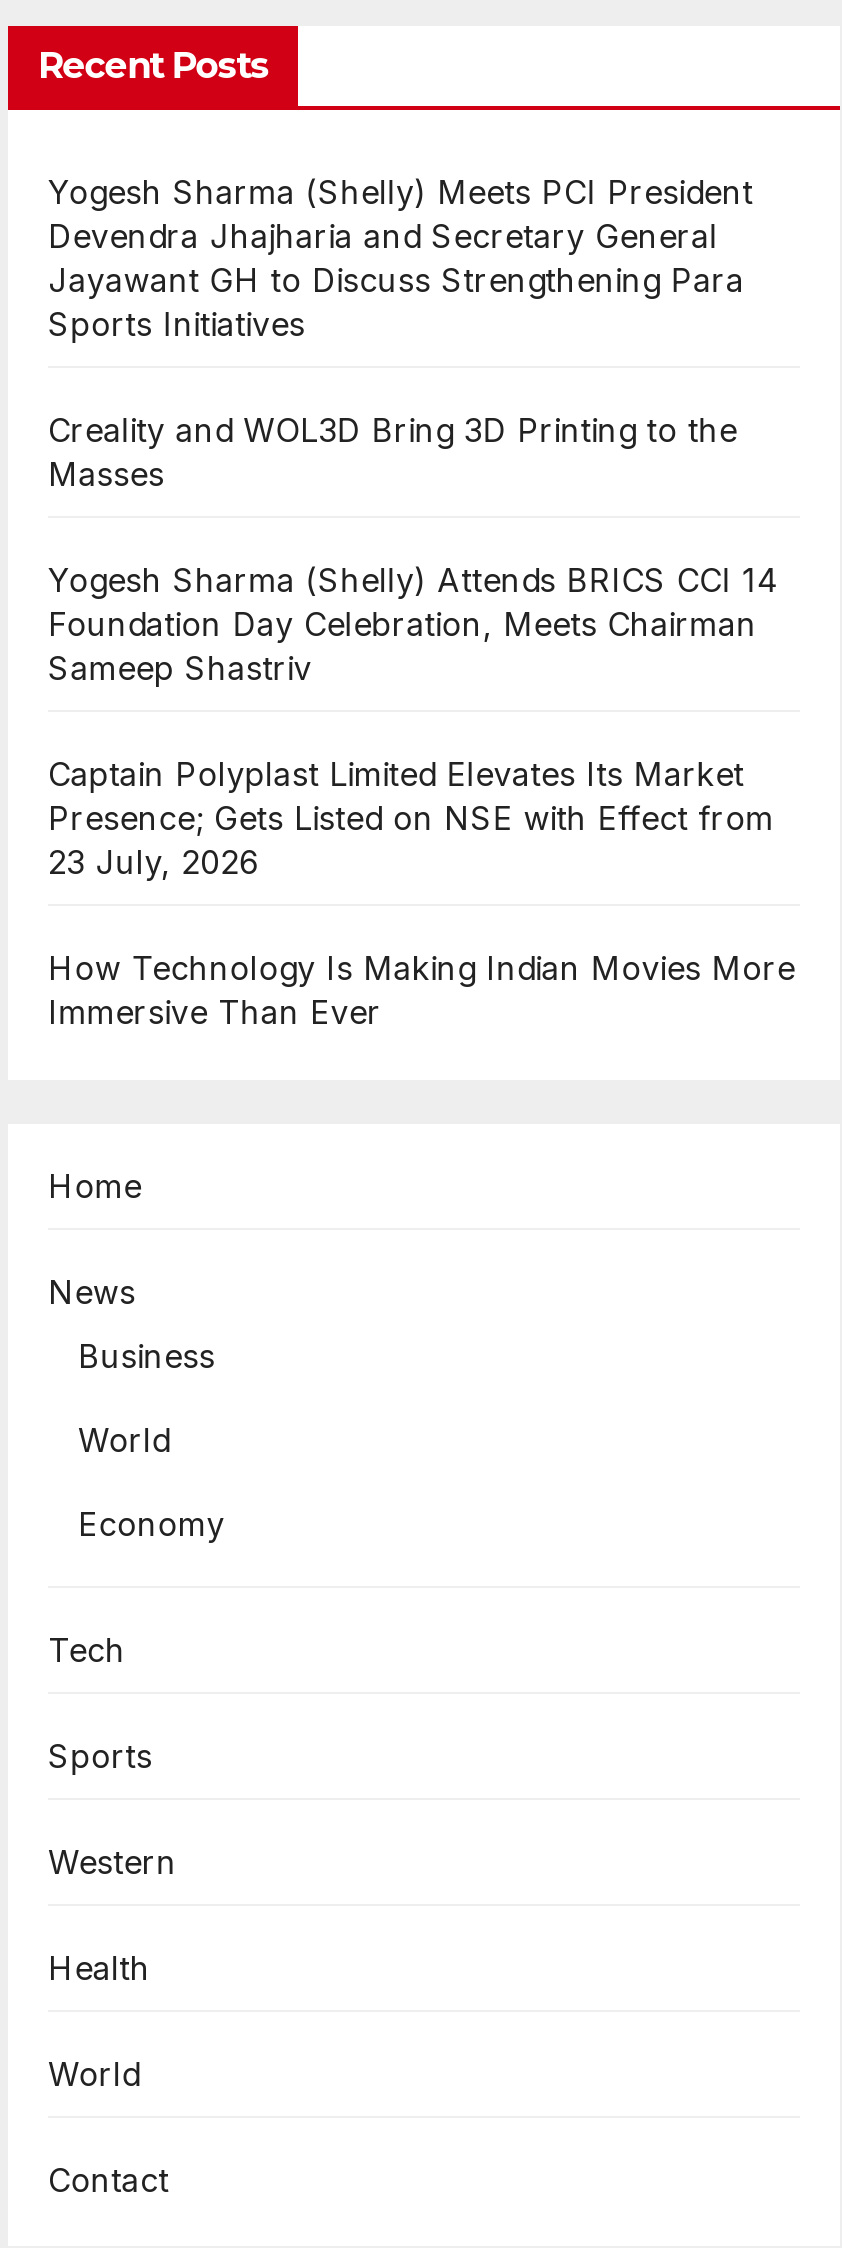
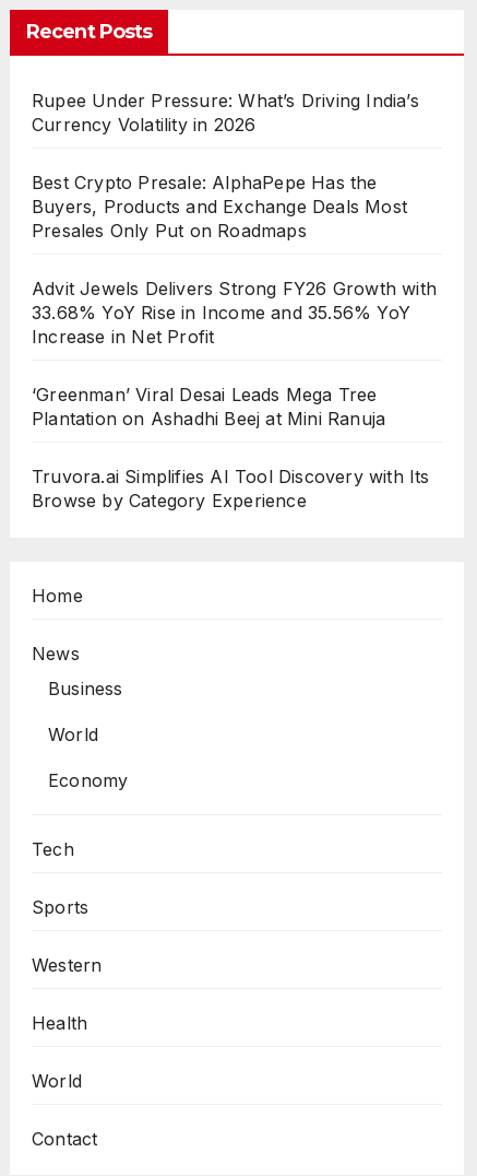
- Yogesh Sharma (Shelly) Meets PCI President
- Devendra Jhajharia and Secretary General
- Jayawant GH to Discuss Strengthening Para
- Sports Initiatives
+ Rupee Under Pressure: What’s Driving India’s
+ Currency Volatility in 2026

- Creality and WOL3D Bring 3D Printing to the
- Masses
+ Best Crypto Presale: AlphaPepe Has the
+ Buyers, Products and Exchange Deals Most
+ Presales Only Put on Roadmaps

- Yogesh Sharma (Shelly) Attends BRICS CCI 14
- Foundation Day Celebration, Meets Chairman
- Sameep Shastriv
+ Advit Jewels Delivers Strong FY26 Growth with
+ 33.68% YoY Rise in Income and 35.56% YoY
+ Increase in Net Profit

- Captain Polyplast Limited Elevates Its Market
- Presence; Gets Listed on NSE with Effect from
- 23 July, 2026
+ ‘Greenman’ Viral Desai Leads Mega Tree
+ Plantation on Ashadhi Beej at Mini Ranuja

- How Technology Is Making Indian Movies More
- Immersive Than Ever
+ Truvora.ai Simplifies AI Tool Discovery with Its
+ Browse by Category Experience
